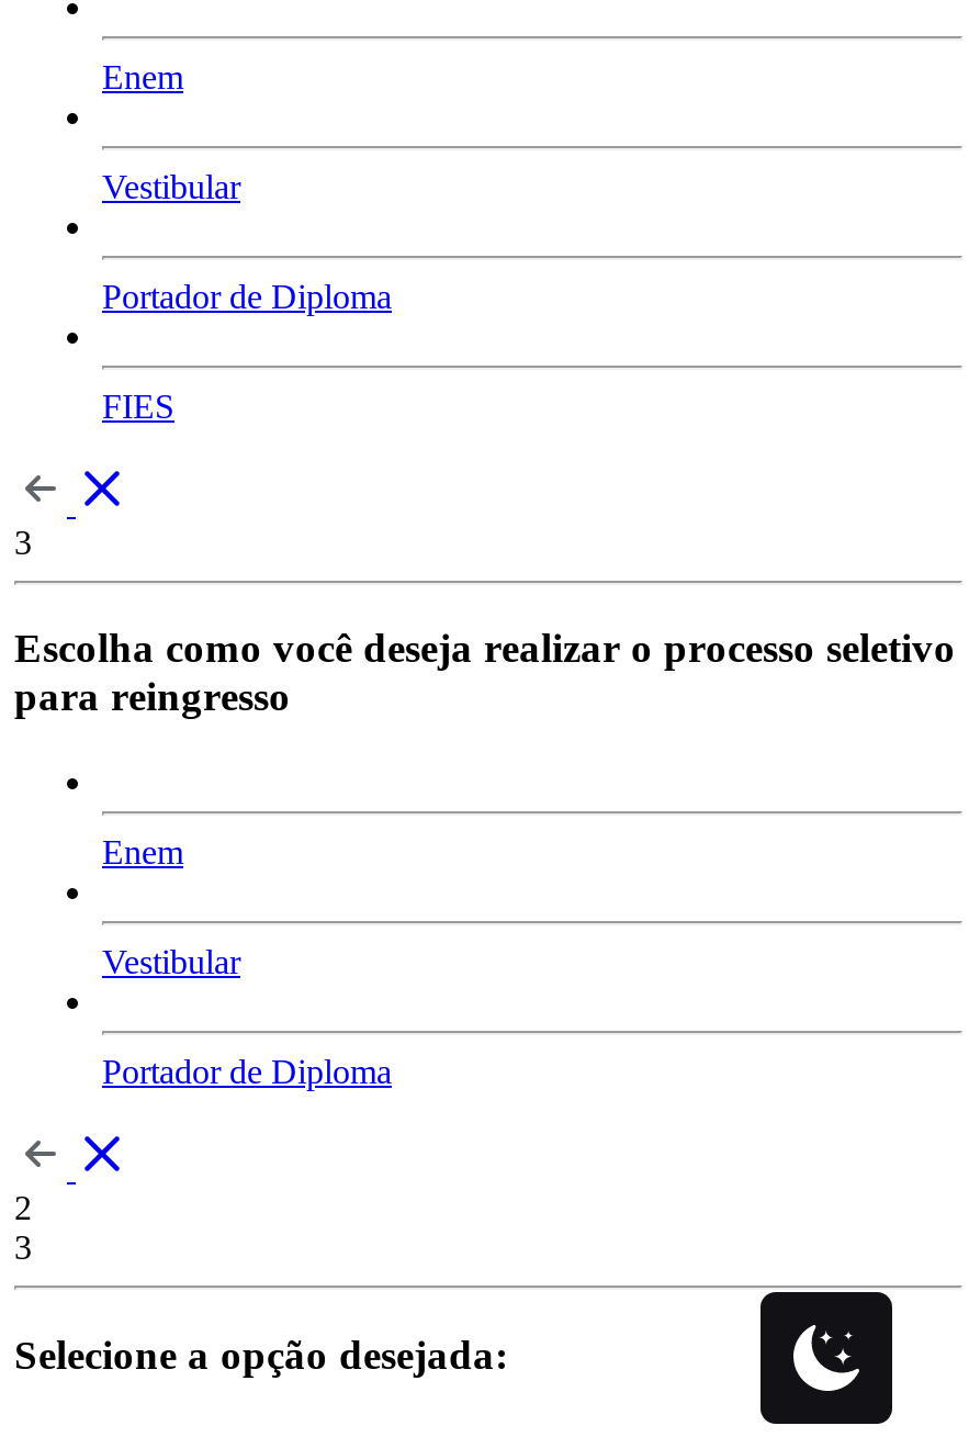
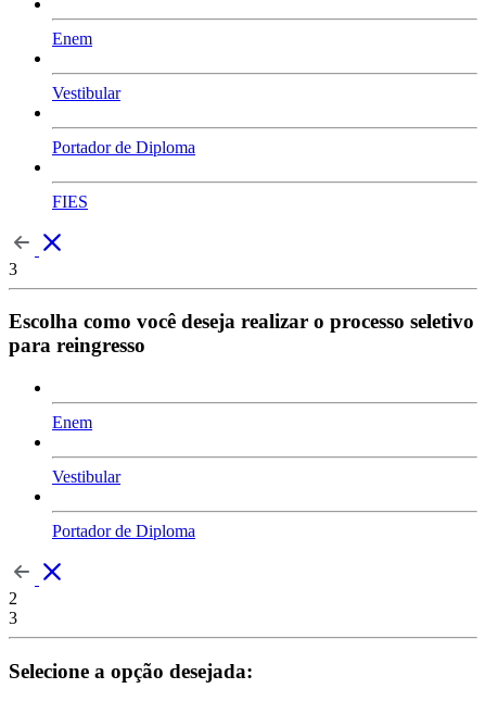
- [image]
